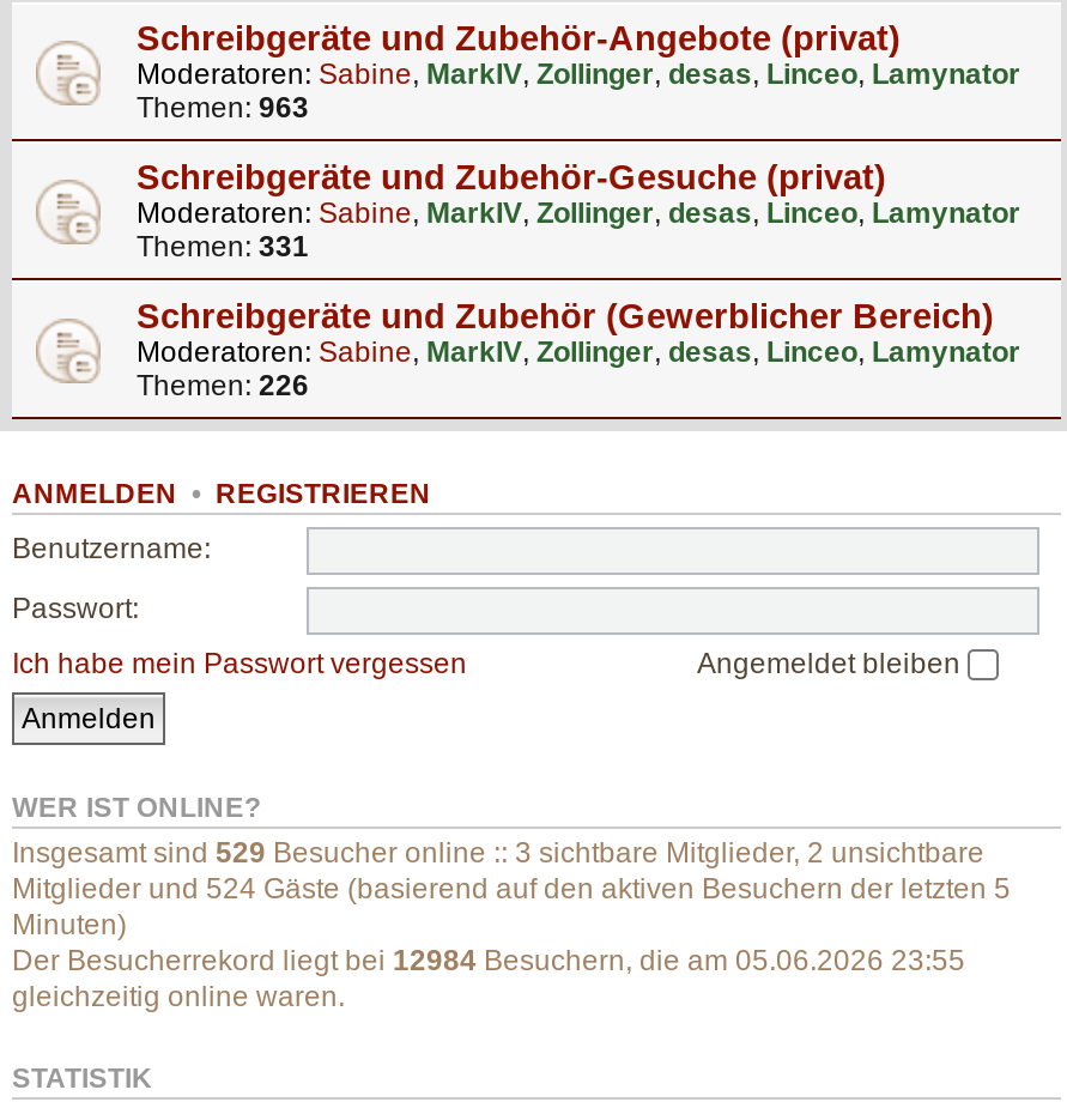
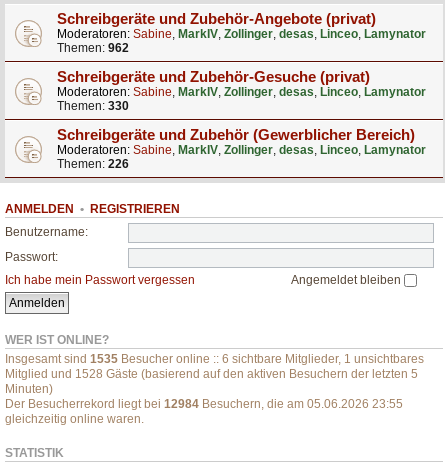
- Themen: 963
+ Themen: 962

- Themen: 331
+ Themen: 330

- Insgesamt sind 529 Besucher online :: 3 sichtbare Mitglieder, 2 unsichtbare
+ Insgesamt sind 1535 Besucher online :: 6 sichtbare Mitglieder, 1 unsichtbares

- Mitglieder und 524 Gäste (basierend auf den aktiven Besuchern der letzten 5
+ Mitglied und 1528 Gäste (basierend auf den aktiven Besuchern der letzten 5
